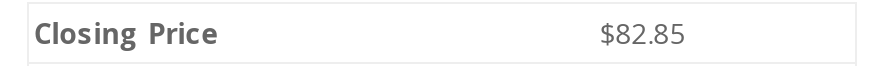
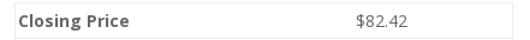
- $82.85
+ $82.42
